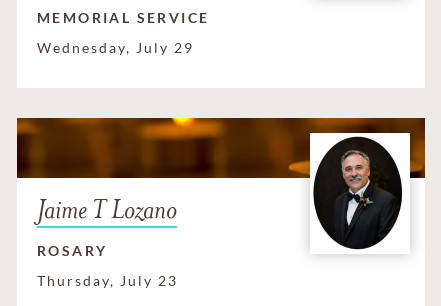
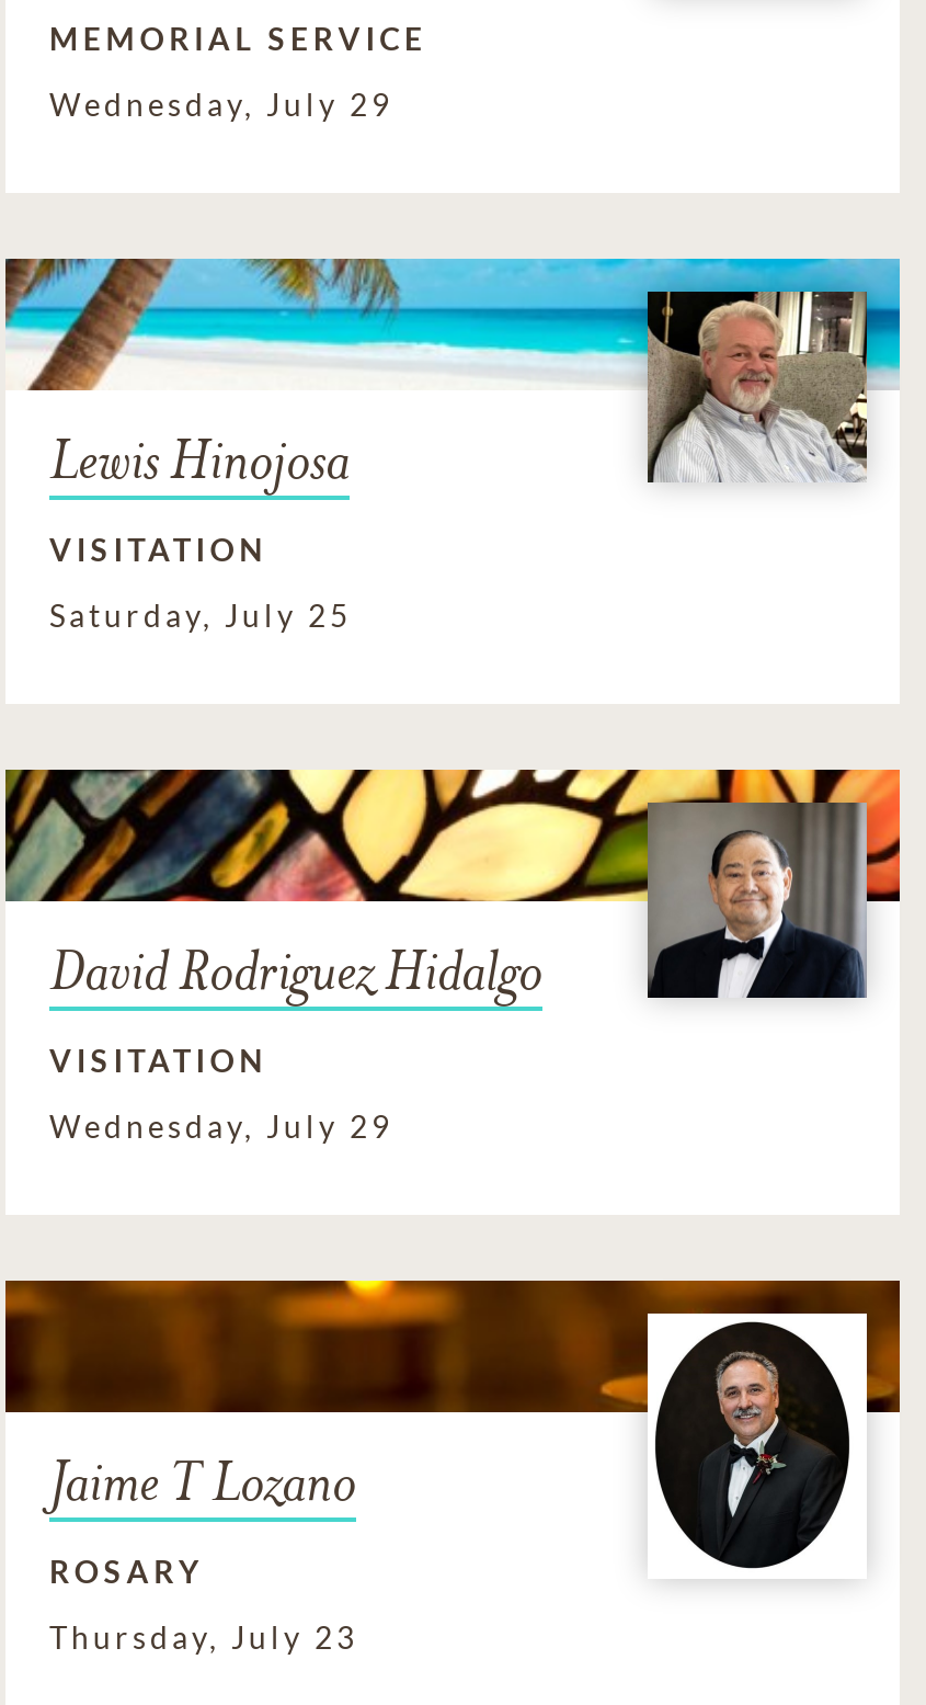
+ Lewis Hinojosa
+ VISITATION
+ Saturday, July 25

+ David Rodriguez Hidalgo
+ VISITATION
+ Wednesday, July 29
